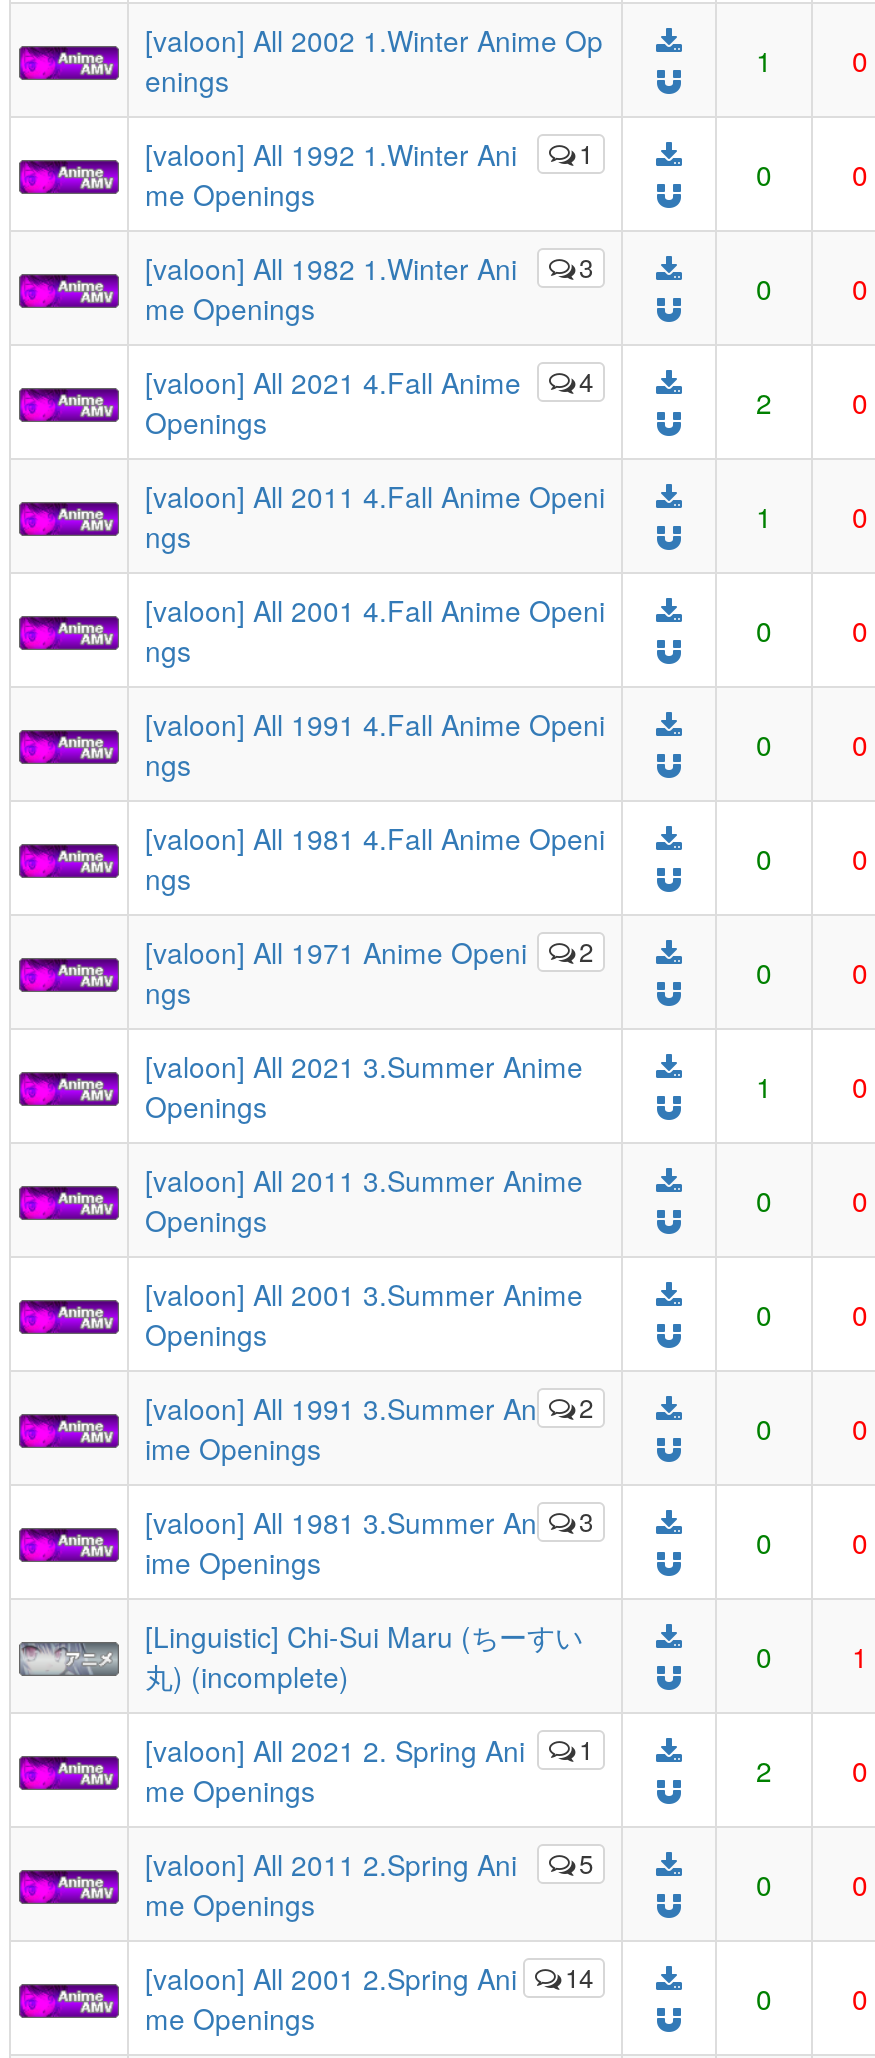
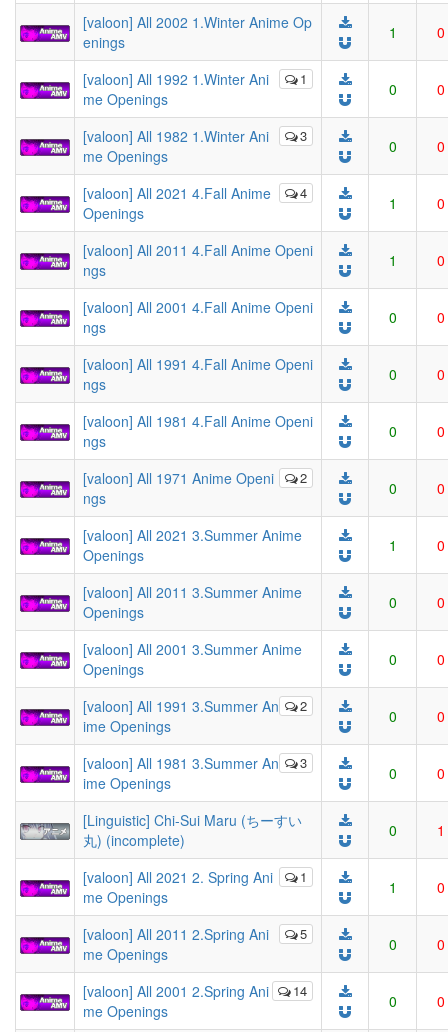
- 2 0
+ 1 0

- 2 0
+ 1 0
